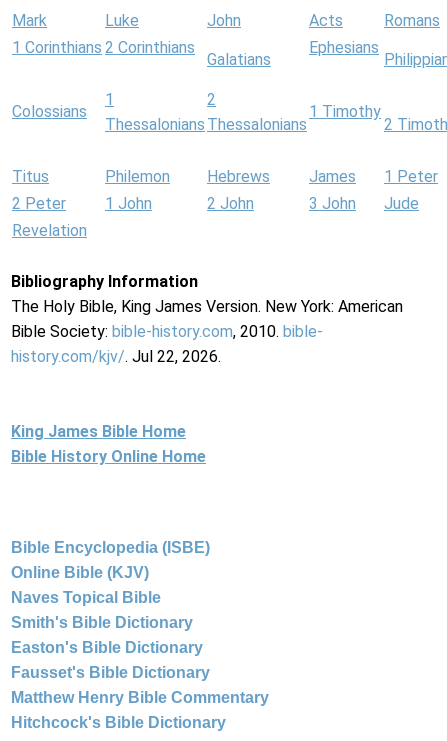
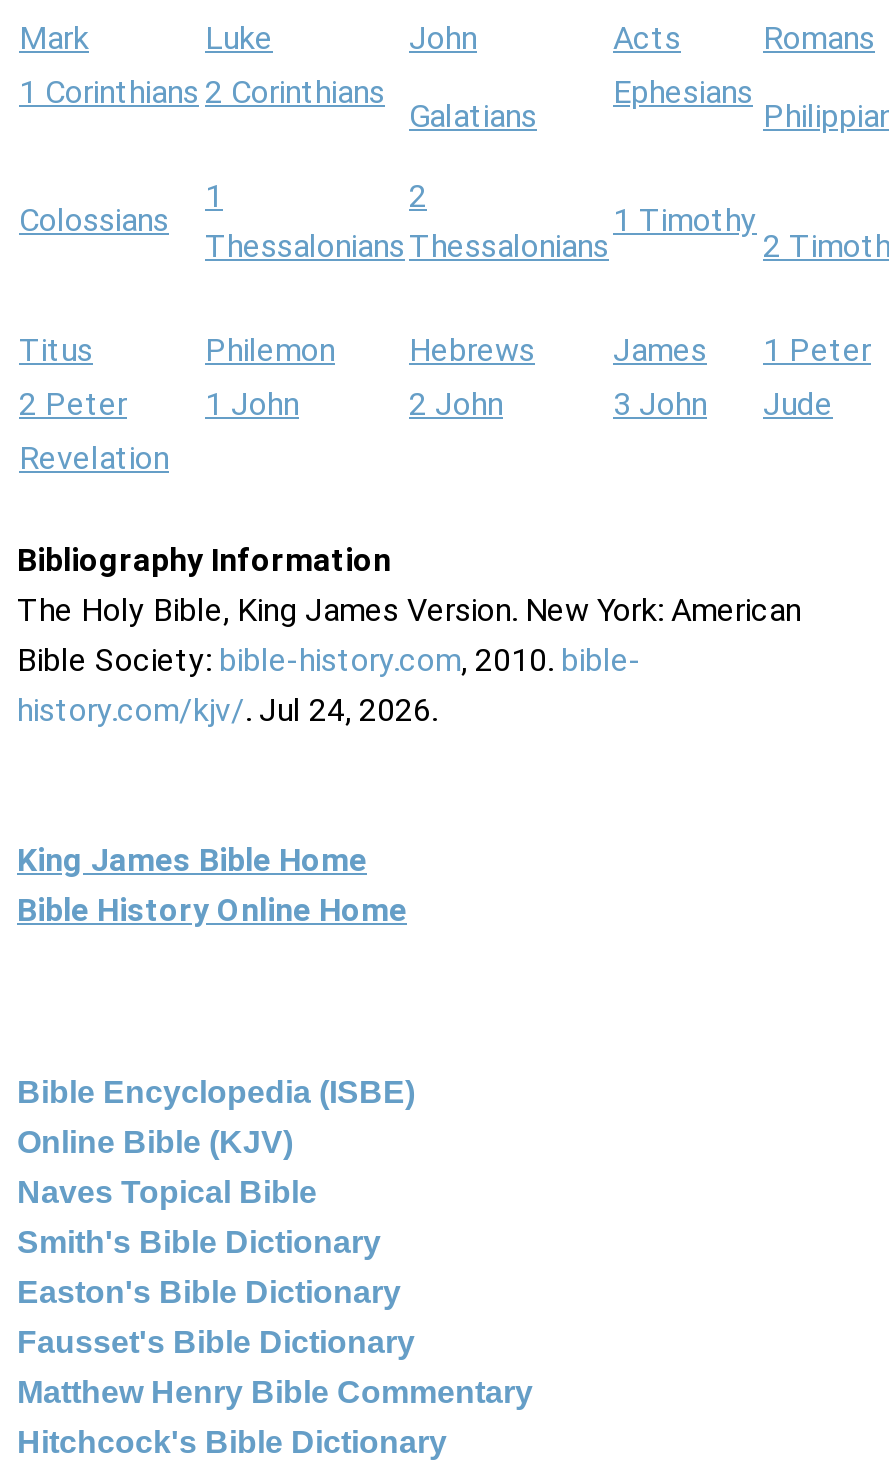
- history.com/kjv/. Jul 22, 2026.
+ history.com/kjv/. Jul 24, 2026.
